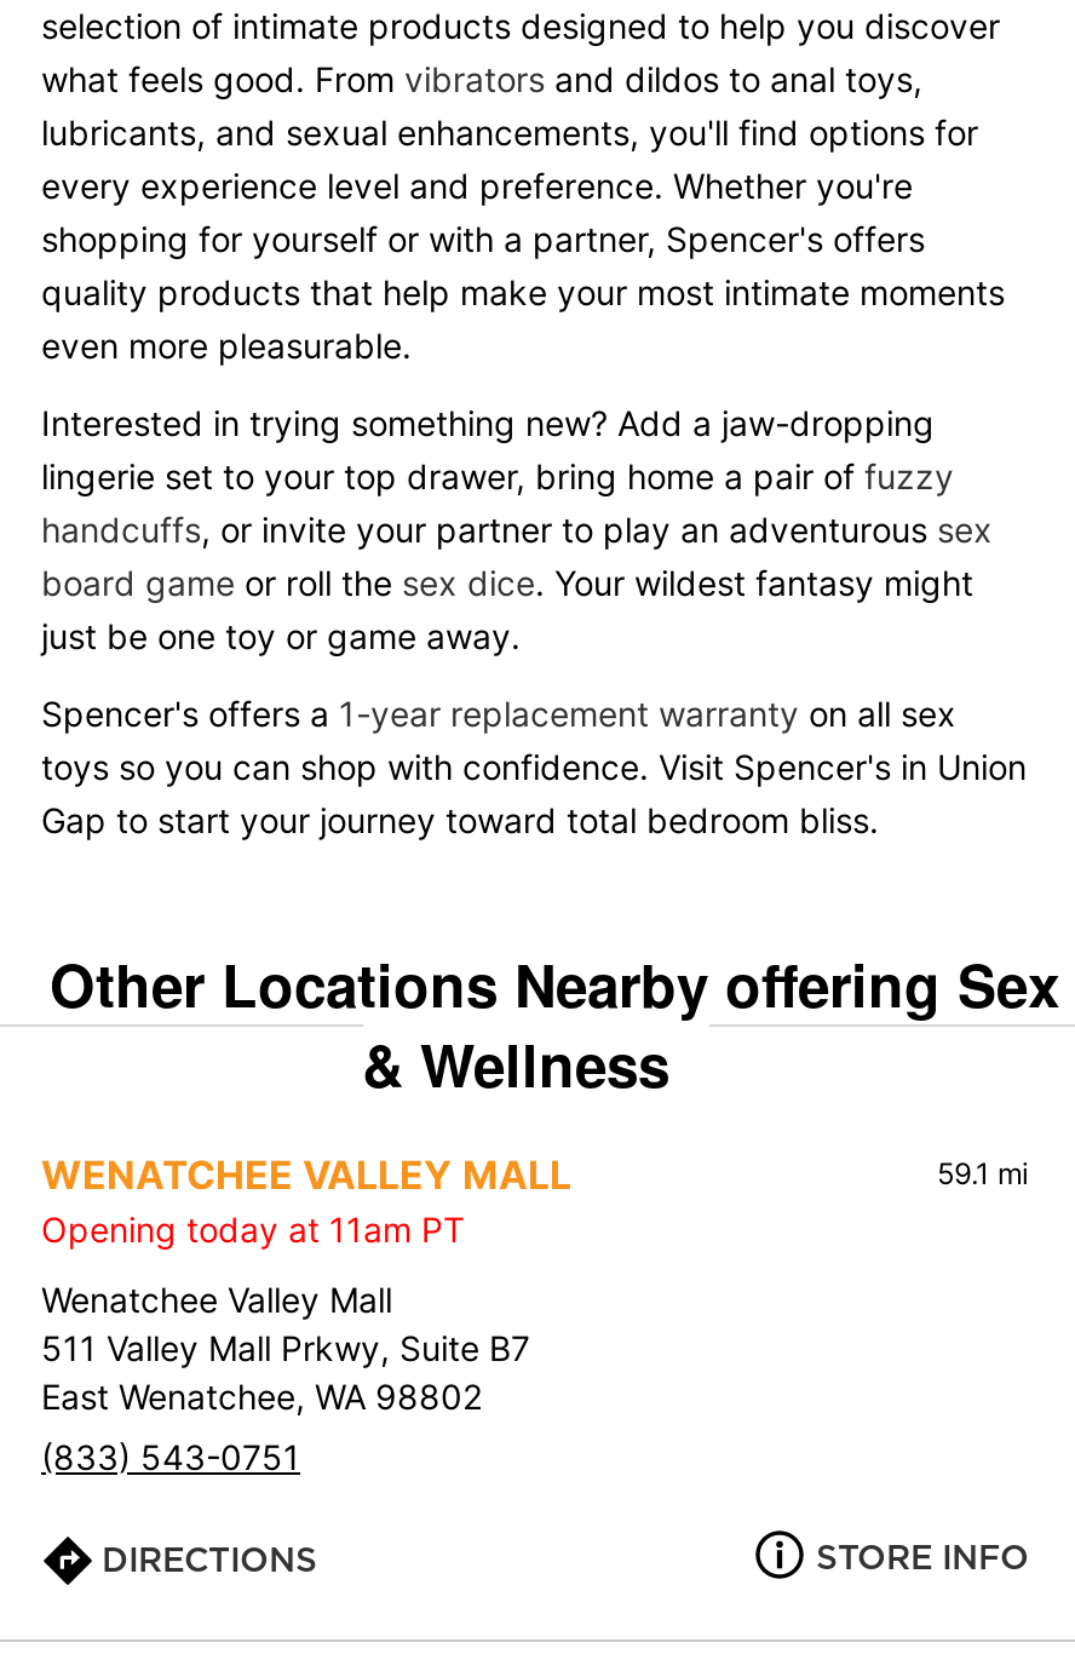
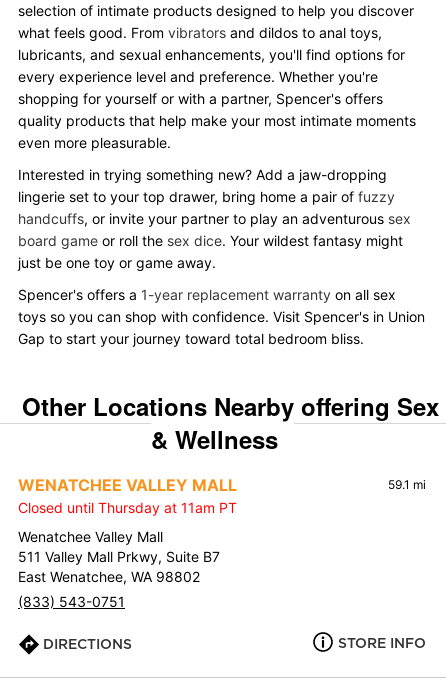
- Opening today at 11am PT
+ Closed until Thursday at 11am PT
